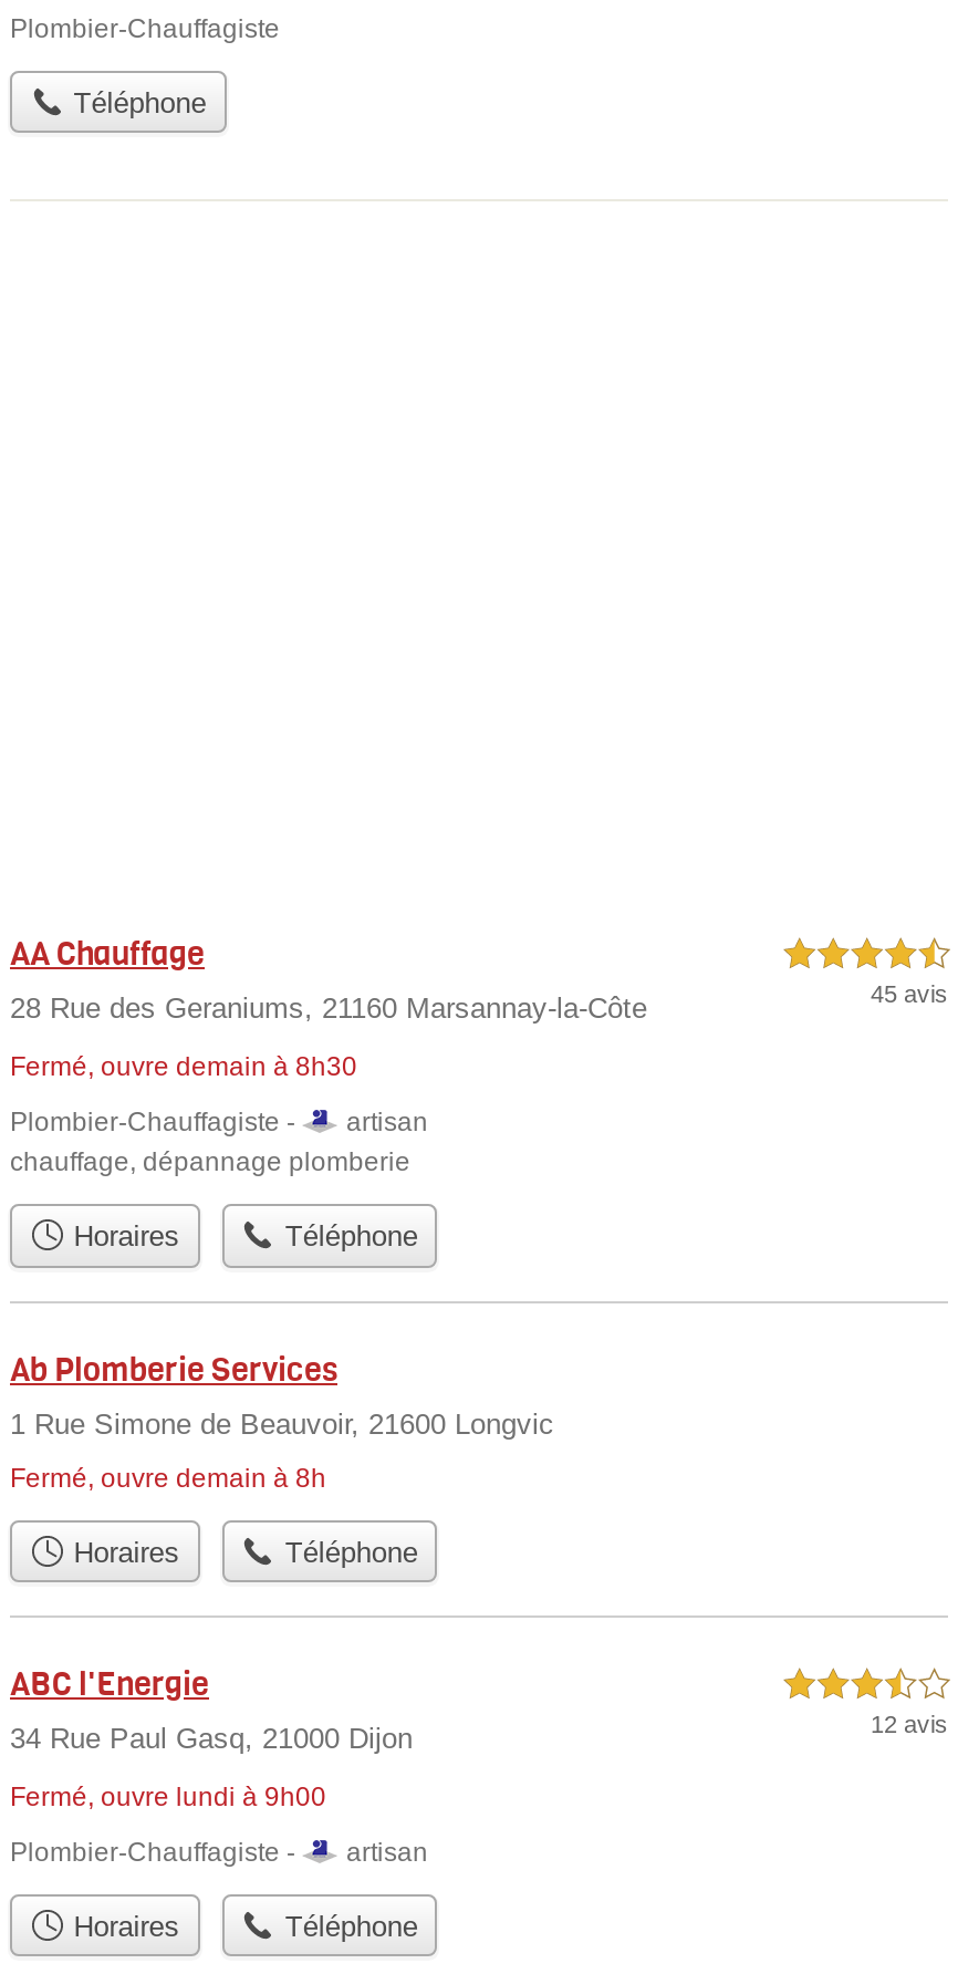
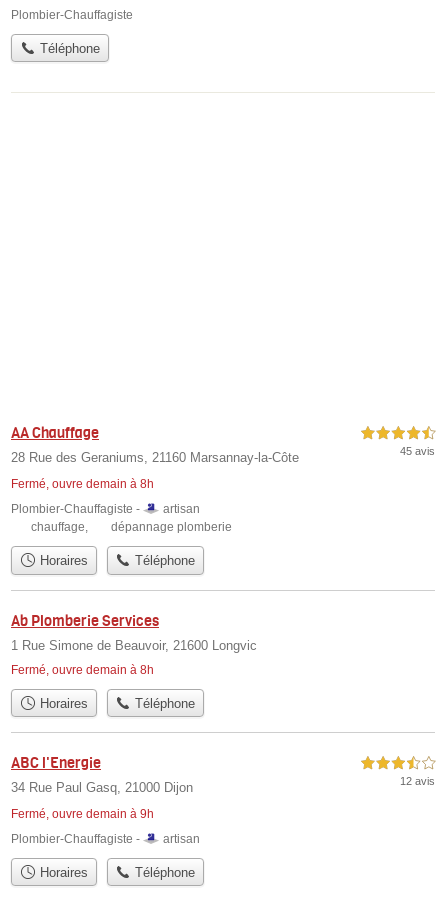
- Fermé, ouvre demain à 8h30
+ Fermé, ouvre demain à 8h

- Fermé, ouvre lundi à 9h00
+ Fermé, ouvre demain à 9h
